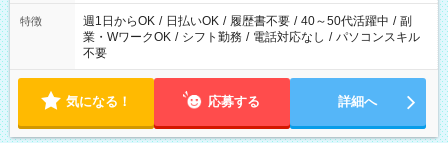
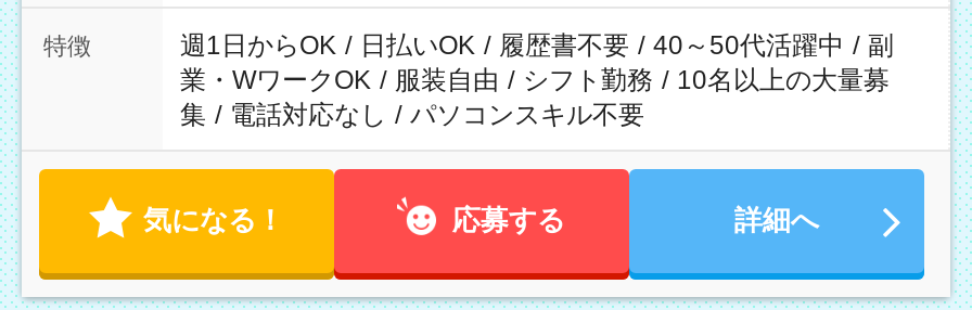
- 業・WワークOK / シフト勤務 / 電話対応なし / パソコンスキル
- 不要
+ 業・WワークOK / 服装自由 / シフト勤務 / 10名以上の大量募
+ 集 / 電話対応なし / パソコンスキル不要
